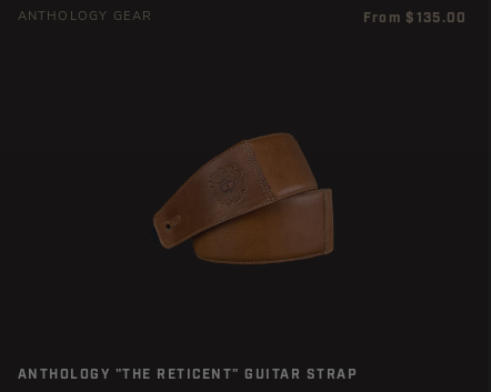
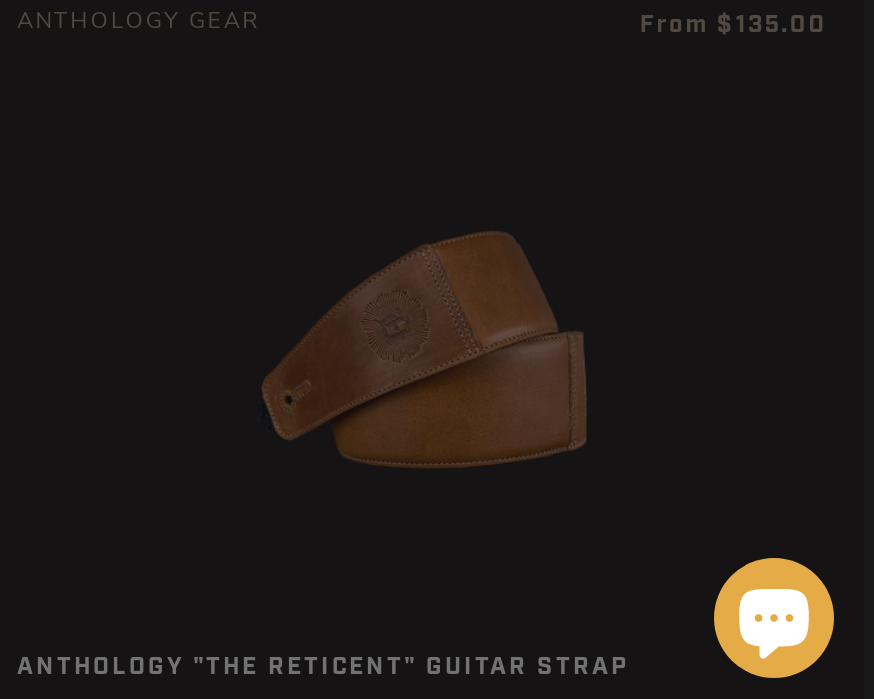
+ [image]
